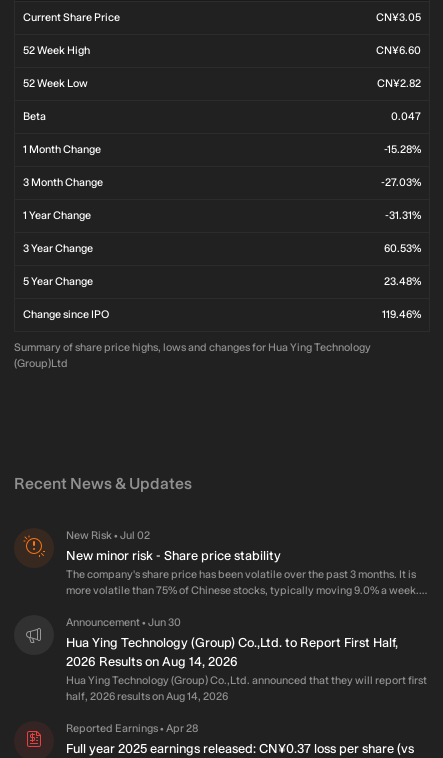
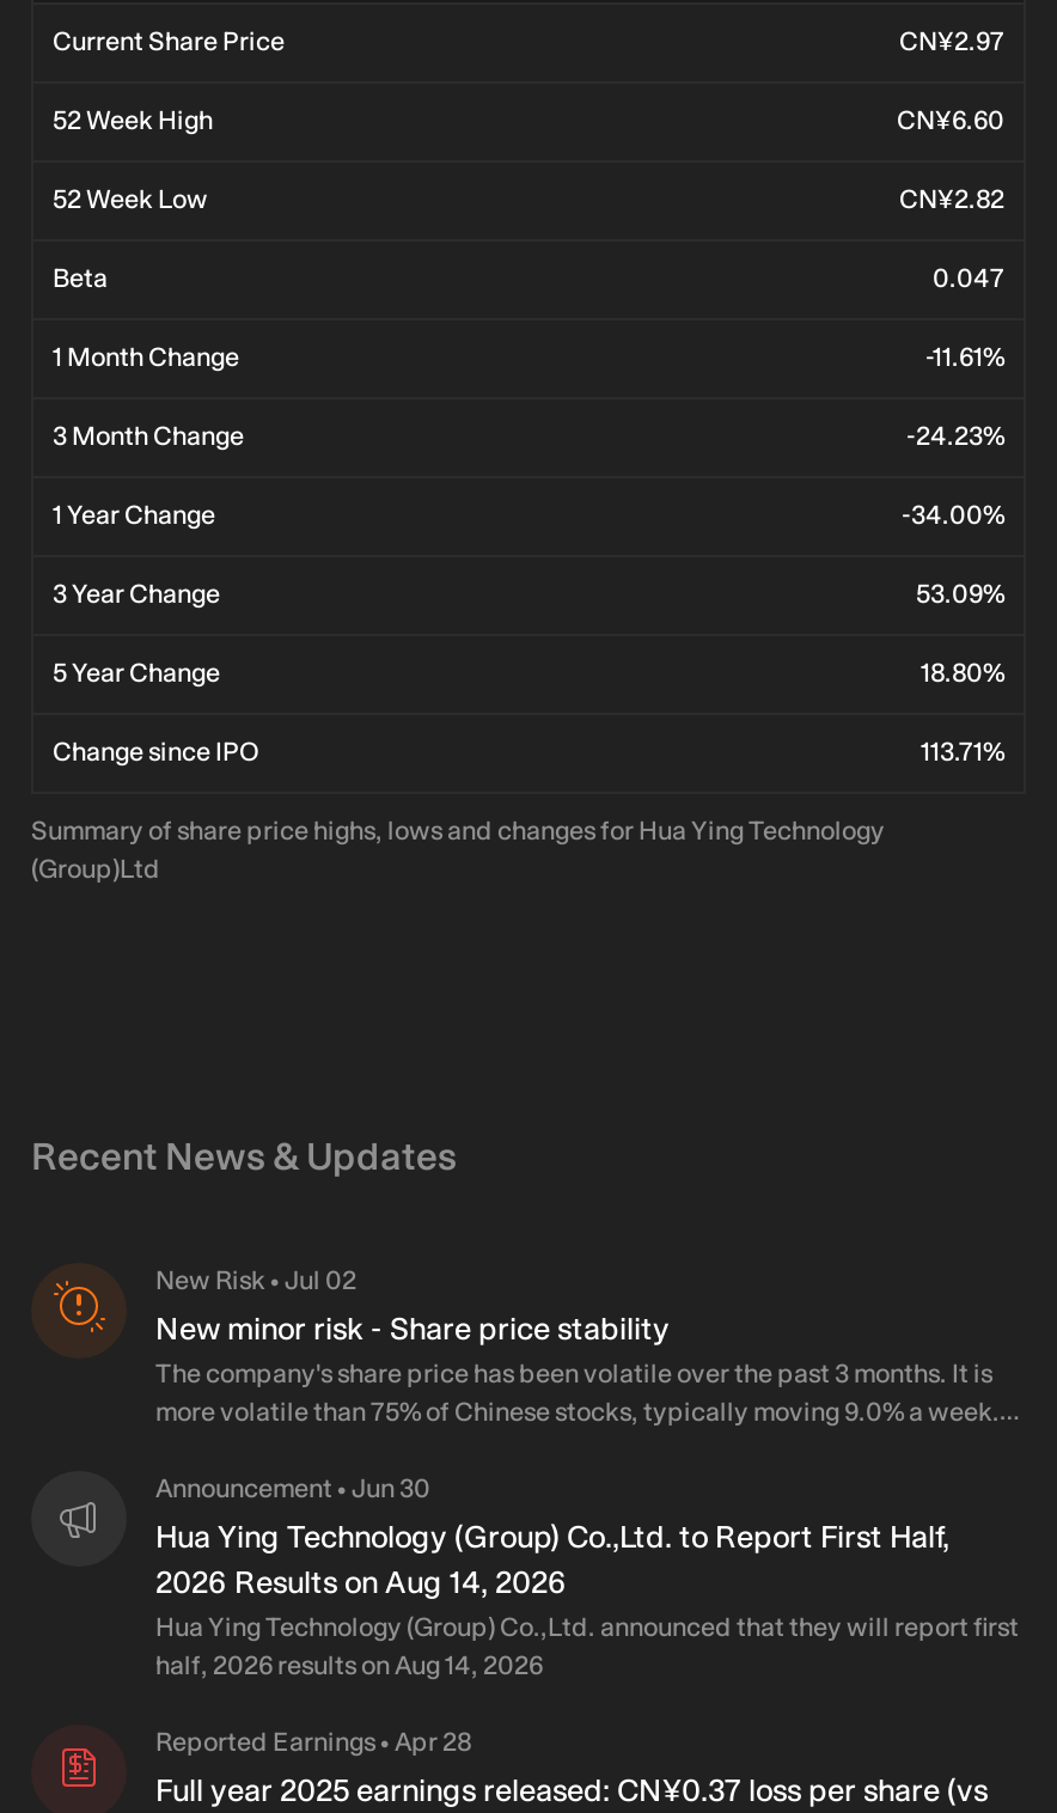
- CN¥3.05
+ CN¥2.97

- -15.28%
+ -11.61%

- -27.03%
+ -24.23%

- -31.31%
+ -34.00%

- 60.53%
+ 53.09%

- 23.48%
+ 18.80%

- 119.46%
+ 113.71%
